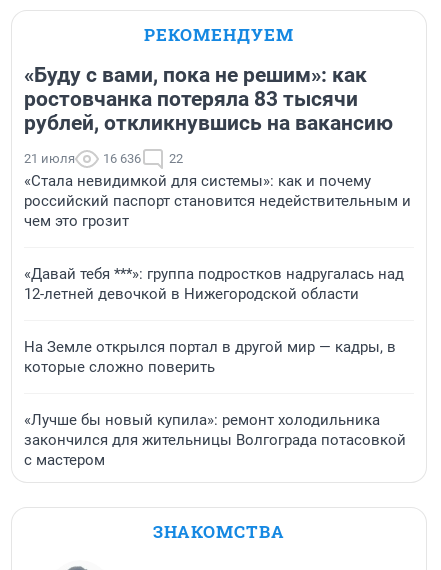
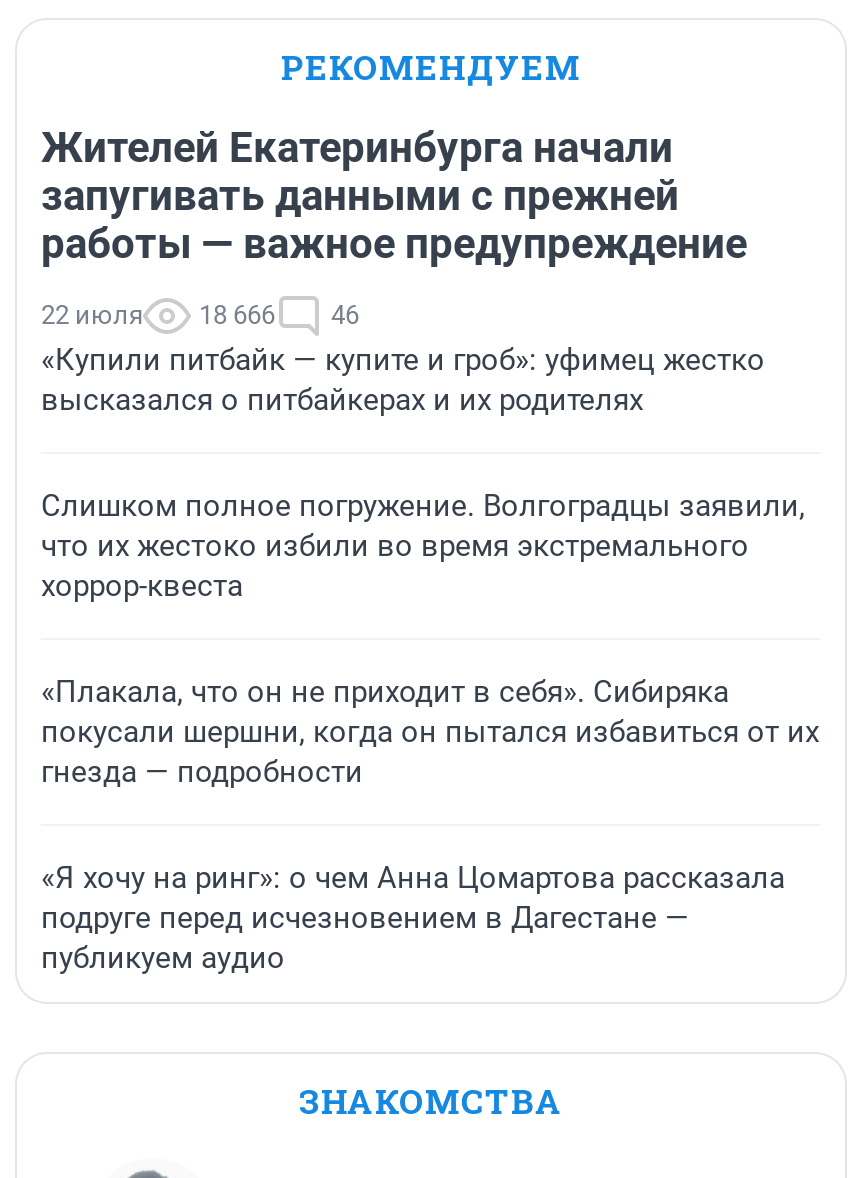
- «Буду с вами, пока не решим»: как
- ростовчанка потеряла 83 тысячи
- рублей, откликнувшись на вакансию
+ Жителей Екатеринбурга начали
+ запугивать данными с прежней
+ работы — важное предупреждение

- 21 июля
- 16 636
- 22
- «Стала невидимкой для системы»: как и почему
- российский паспорт становится недействительным и
- чем это грозит
+ 22 июля
+ 18 666
+ 46
+ «Купили питбайк — купите и гроб»: уфимец жестко
+ высказался о питбайкерах и их родителях

- «Давай тебя ***»: группа подростков надругалась над
- 12-летней девочкой в Нижегородской области
+ Слишком полное погружение. Волгоградцы заявили,
+ что их жестоко избили во время экстремального
+ хоррор-квеста

- На Земле открылся портал в другой мир — кадры, в
- которые сложно поверить
+ «Плакала, что он не приходит в себя». Сибиряка
+ покусали шершни, когда он пытался избавиться от их
+ гнезда — подробности

- «Лучше бы новый купила»: ремонт холодильника
- закончился для жительницы Волгограда потасовкой
- с мастером
+ «Я хочу на ринг»: о чем Анна Цомартова рассказала
+ подруге перед исчезновением в Дагестане —
+ публикуем аудио
